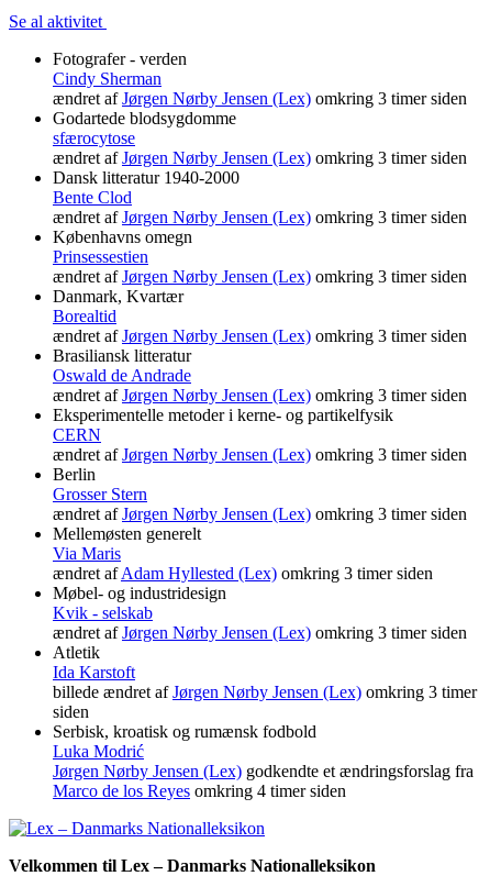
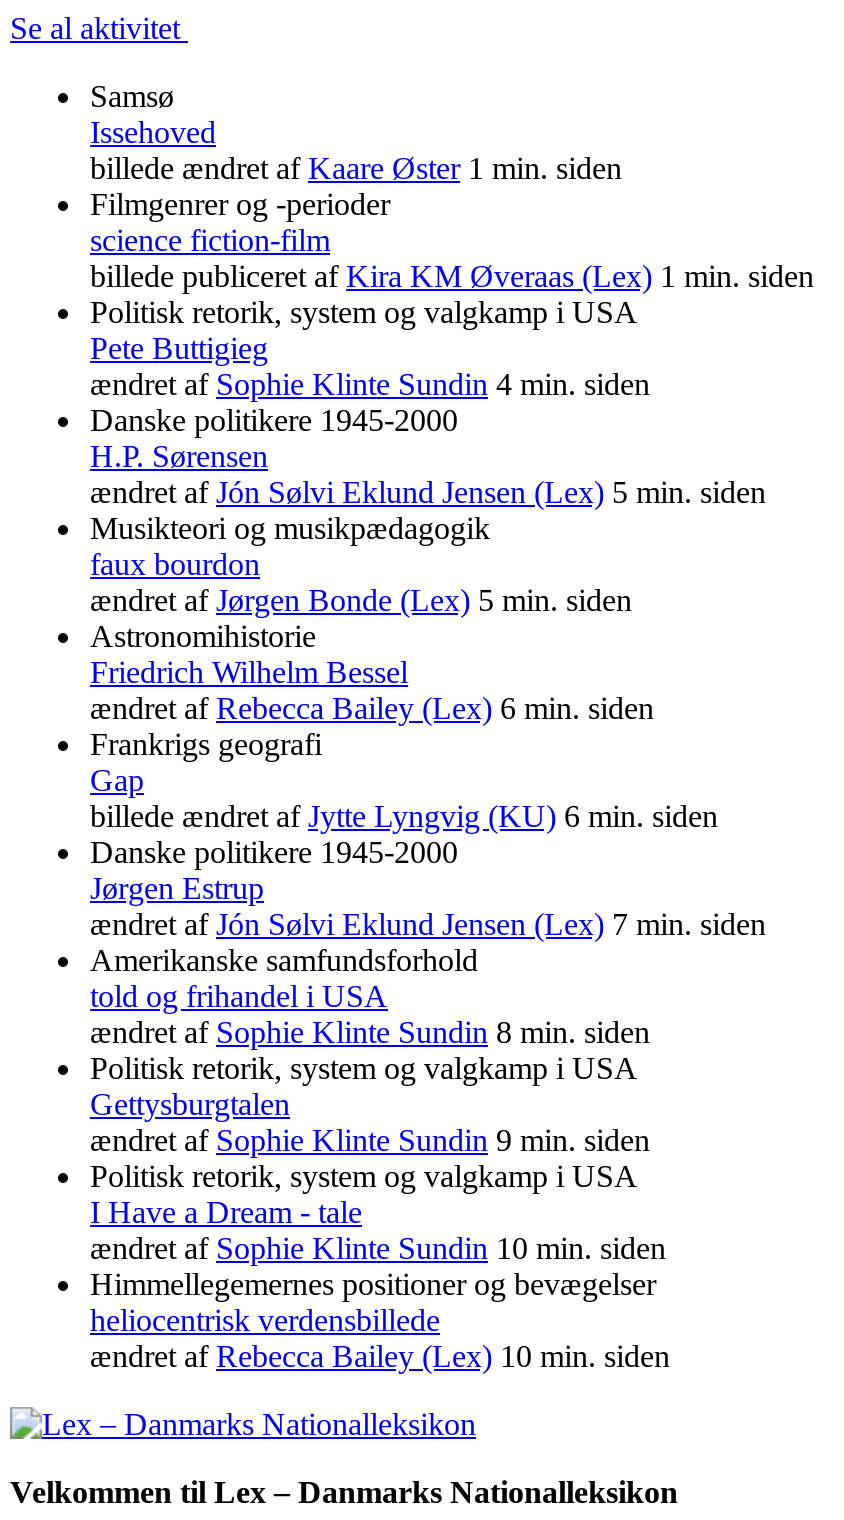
- Fotografer - verden
- Cindy Sherman
- ændret af Jørgen Nørby Jensen (Lex) omkring 3 timer siden
- Godartede blodsygdomme
- sfærocytose
- ændret af Jørgen Nørby Jensen (Lex) omkring 3 timer siden
- Dansk litteratur 1940-2000
- Bente Clod
- ændret af Jørgen Nørby Jensen (Lex) omkring 3 timer siden
- Københavns omegn
- Prinsessestien
- ændret af Jørgen Nørby Jensen (Lex) omkring 3 timer siden
- Danmark, Kvartær
- Borealtid
- ændret af Jørgen Nørby Jensen (Lex) omkring 3 timer siden
- Brasiliansk litteratur
- Oswald de Andrade
- ændret af Jørgen Nørby Jensen (Lex) omkring 3 timer siden
- Eksperimentelle metoder i kerne- og partikelfysik
- CERN
- ændret af Jørgen Nørby Jensen (Lex) omkring 3 timer siden
- Berlin
- Grosser Stern
- ændret af Jørgen Nørby Jensen (Lex) omkring 3 timer siden
- Mellemøsten generelt
- Via Maris
- ændret af Adam Hyllested (Lex) omkring 3 timer siden
- Møbel- og industridesign
- Kvik - selskab
- ændret af Jørgen Nørby Jensen (Lex) omkring 3 timer siden
- Atletik
- Ida Karstoft
- billede ændret af Jørgen Nørby Jensen (Lex) omkring 3 timer
- siden
- Serbisk, kroatisk og rumænsk fodbold
- Luka Modrić
- Jørgen Nørby Jensen (Lex) godkendte et ændringsforslag fra
- Marco de los Reyes omkring 4 timer siden
+ Samsø
+ Issehoved
+ billede ændret af Kaare Øster 1 min. siden
+ Filmgenrer og -perioder
+ science fiction-film
+ billede publiceret af Kira KM Øveraas (Lex) 1 min. siden
+ Politisk retorik, system og valgkamp i USA
+ Pete Buttigieg
+ ændret af Sophie Klinte Sundin 4 min. siden
+ Danske politikere 1945-2000
+ H.P. Sørensen
+ ændret af Jón Sølvi Eklund Jensen (Lex) 5 min. siden
+ Musikteori og musikpædagogik
+ faux bourdon
+ ændret af Jørgen Bonde (Lex) 5 min. siden
+ Astronomihistorie
+ Friedrich Wilhelm Bessel
+ ændret af Rebecca Bailey (Lex) 6 min. siden
+ Frankrigs geografi
+ Gap
+ billede ændret af Jytte Lyngvig (KU) 6 min. siden
+ Danske politikere 1945-2000
+ Jørgen Estrup
+ ændret af Jón Sølvi Eklund Jensen (Lex) 7 min. siden
+ Amerikanske samfundsforhold
+ told og frihandel i USA
+ ændret af Sophie Klinte Sundin 8 min. siden
+ Politisk retorik, system og valgkamp i USA
+ Gettysburgtalen
+ ændret af Sophie Klinte Sundin 9 min. siden
+ Politisk retorik, system og valgkamp i USA
+ I Have a Dream - tale
+ ændret af Sophie Klinte Sundin 10 min. siden
+ Himmellegemernes positioner og bevægelser
+ heliocentrisk verdensbillede
+ ændret af Rebecca Bailey (Lex) 10 min. siden
